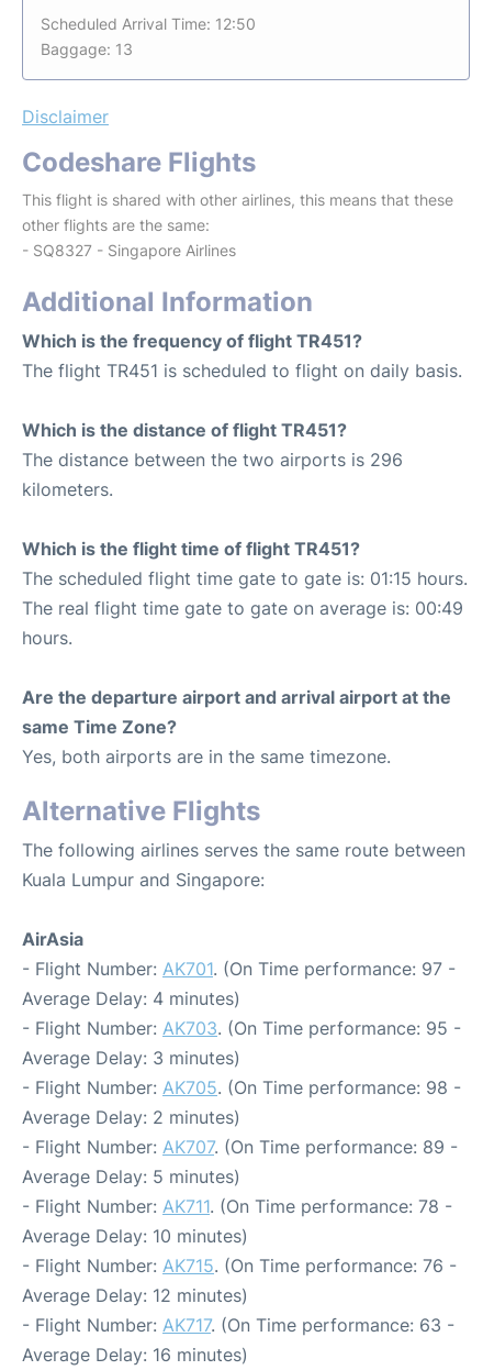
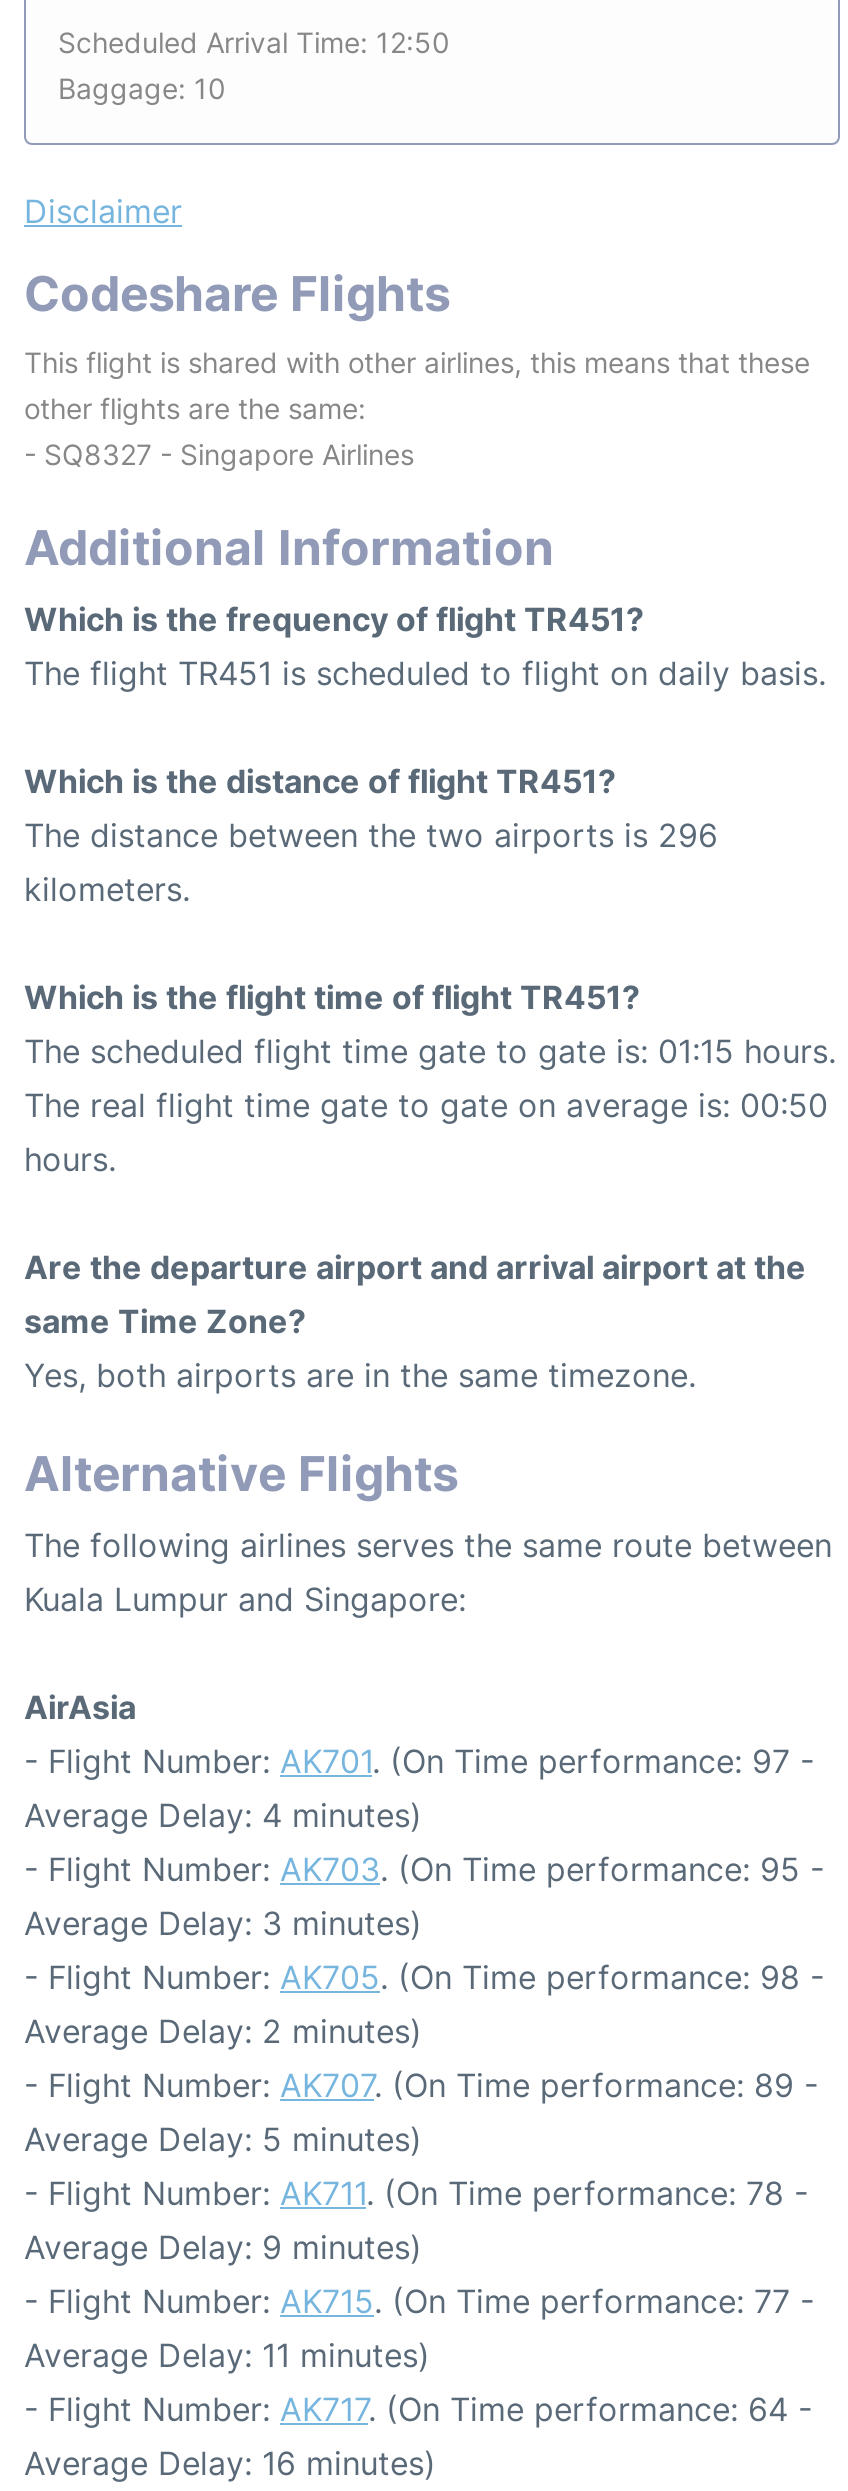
- Baggage: 13
+ Baggage: 10

- The real flight time gate to gate on average is: 00:49
+ The real flight time gate to gate on average is: 00:50

- Average Delay: 10 minutes)
+ Average Delay: 9 minutes)

- - Flight Number: AK715. (On Time performance: 76 -
+ - Flight Number: AK715. (On Time performance: 77 -

- Average Delay: 12 minutes)
+ Average Delay: 11 minutes)

- - Flight Number: AK717. (On Time performance: 63 -
+ - Flight Number: AK717. (On Time performance: 64 -
